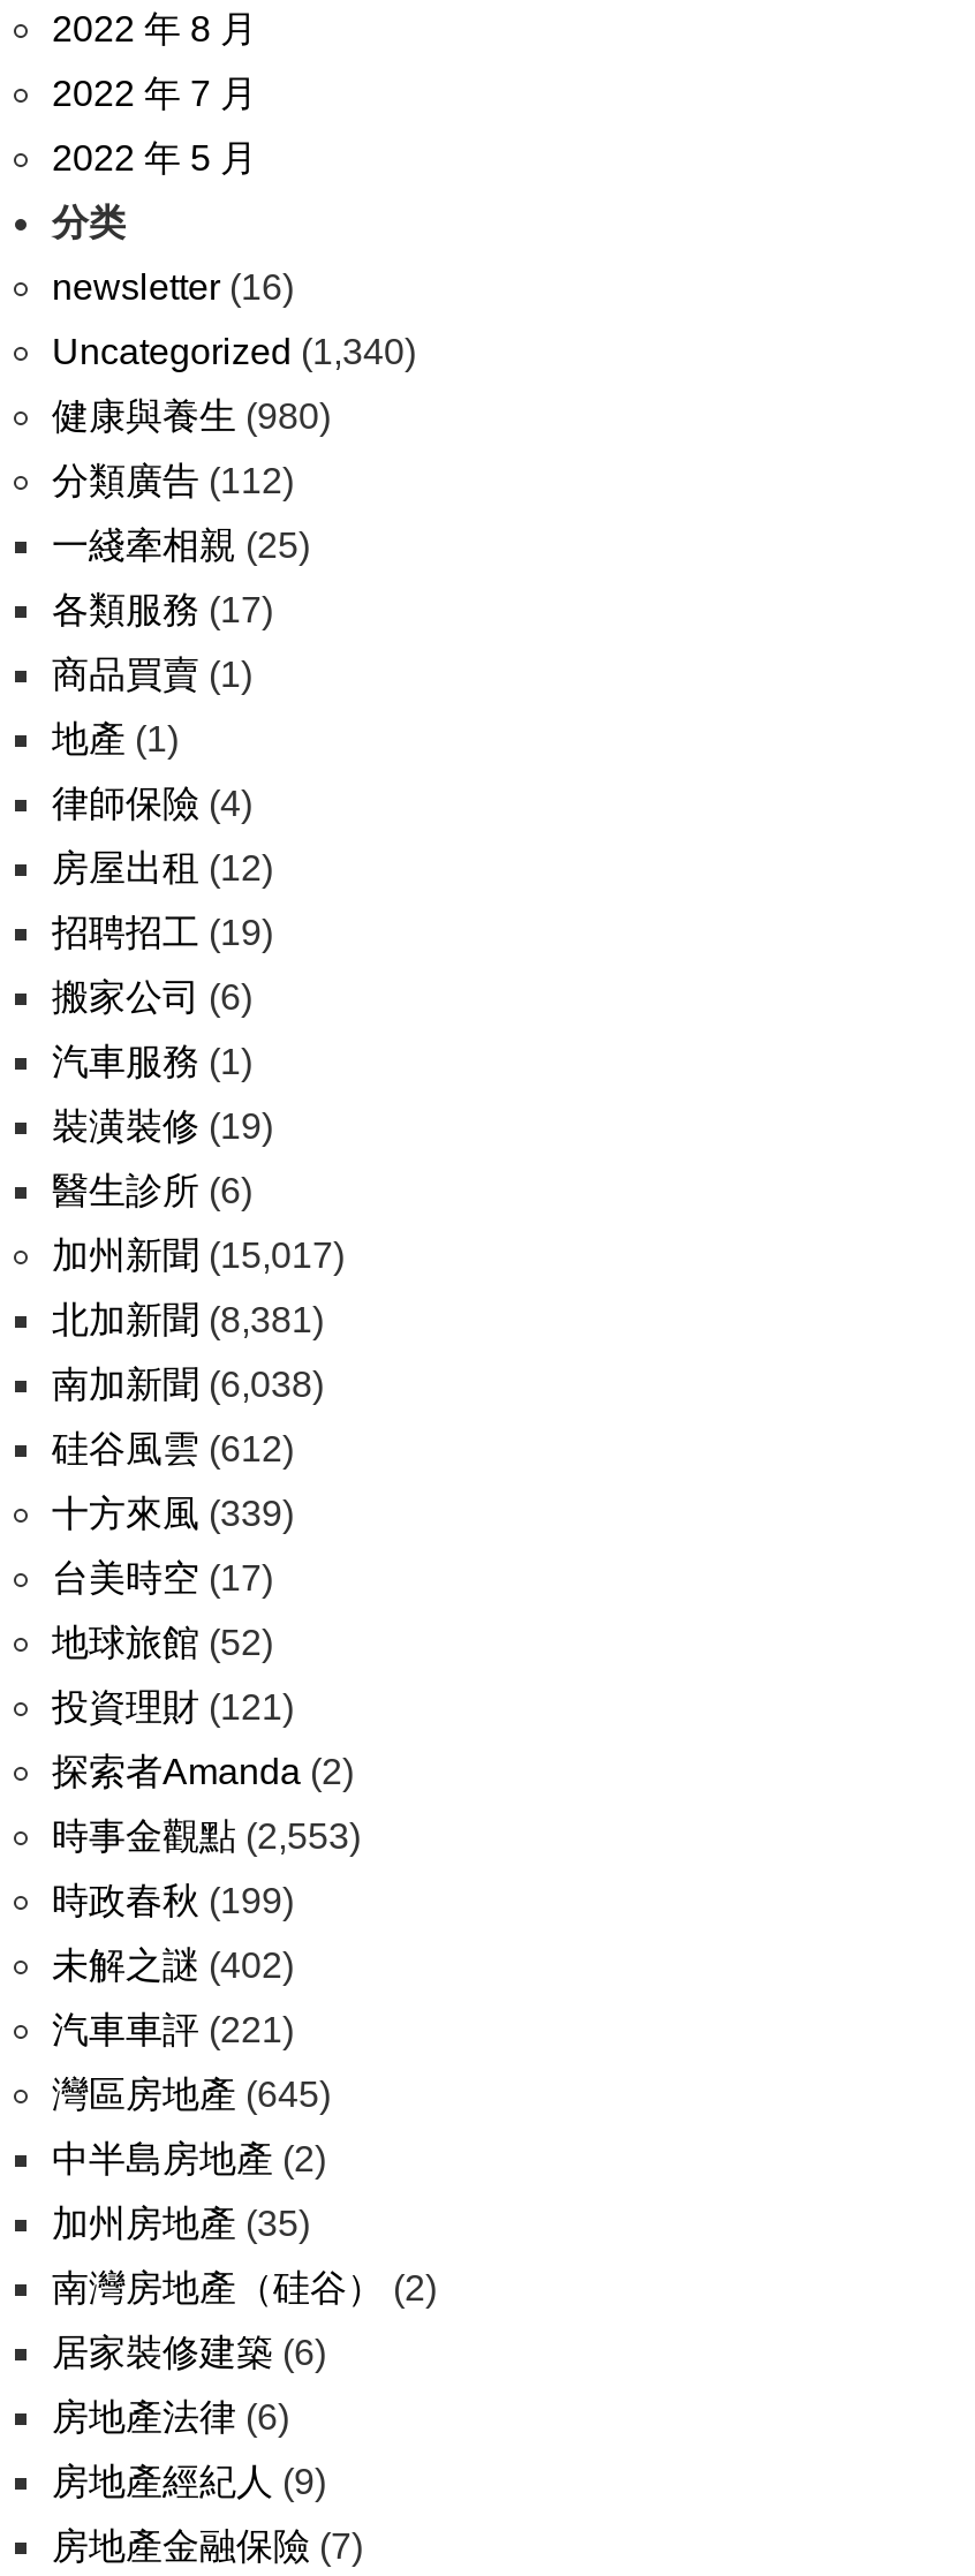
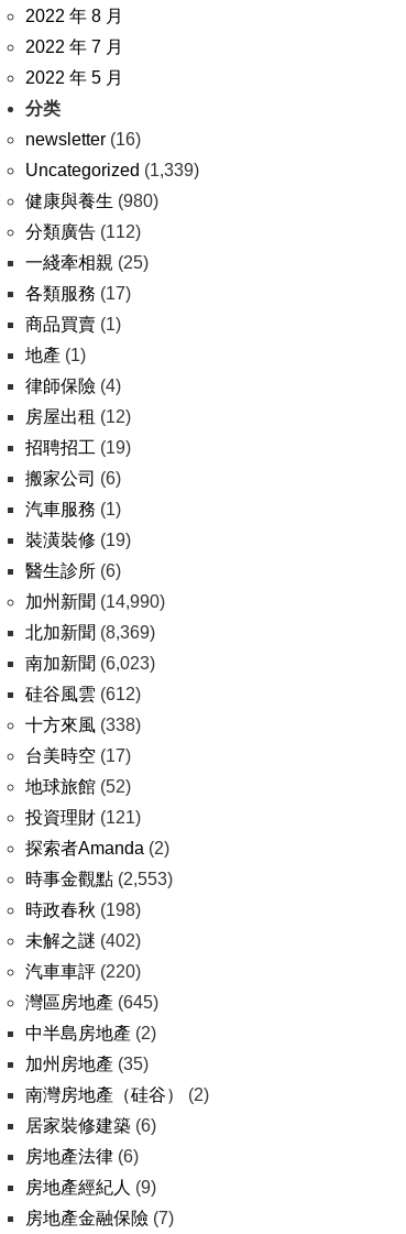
- Uncategorized (1,340)
+ Uncategorized (1,339)

- 加州新聞(15,017)
+ 加州新聞(14,990)

- 北加新聞(8,381)
+ 北加新聞(8,369)

- 南加新聞(6,038)
+ 南加新聞(6,023)

- 十方來風(339)
+ 十方來風(338)

- 時政春秋(199)
+ 時政春秋(198)

- 汽車車評(221)
+ 汽車車評(220)
